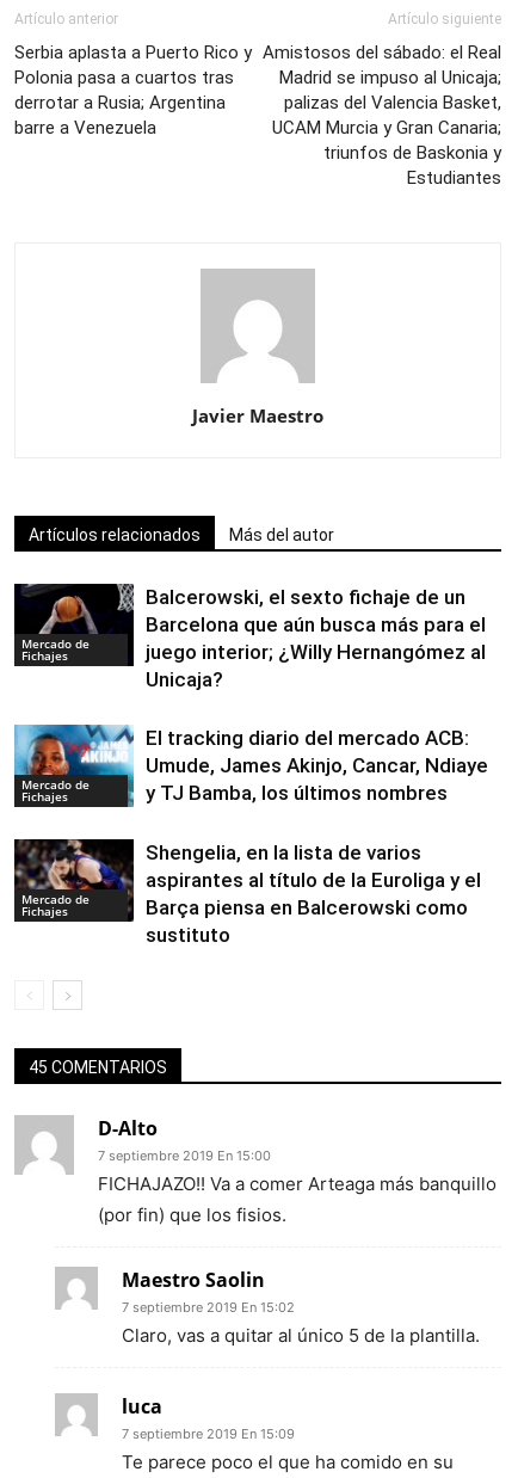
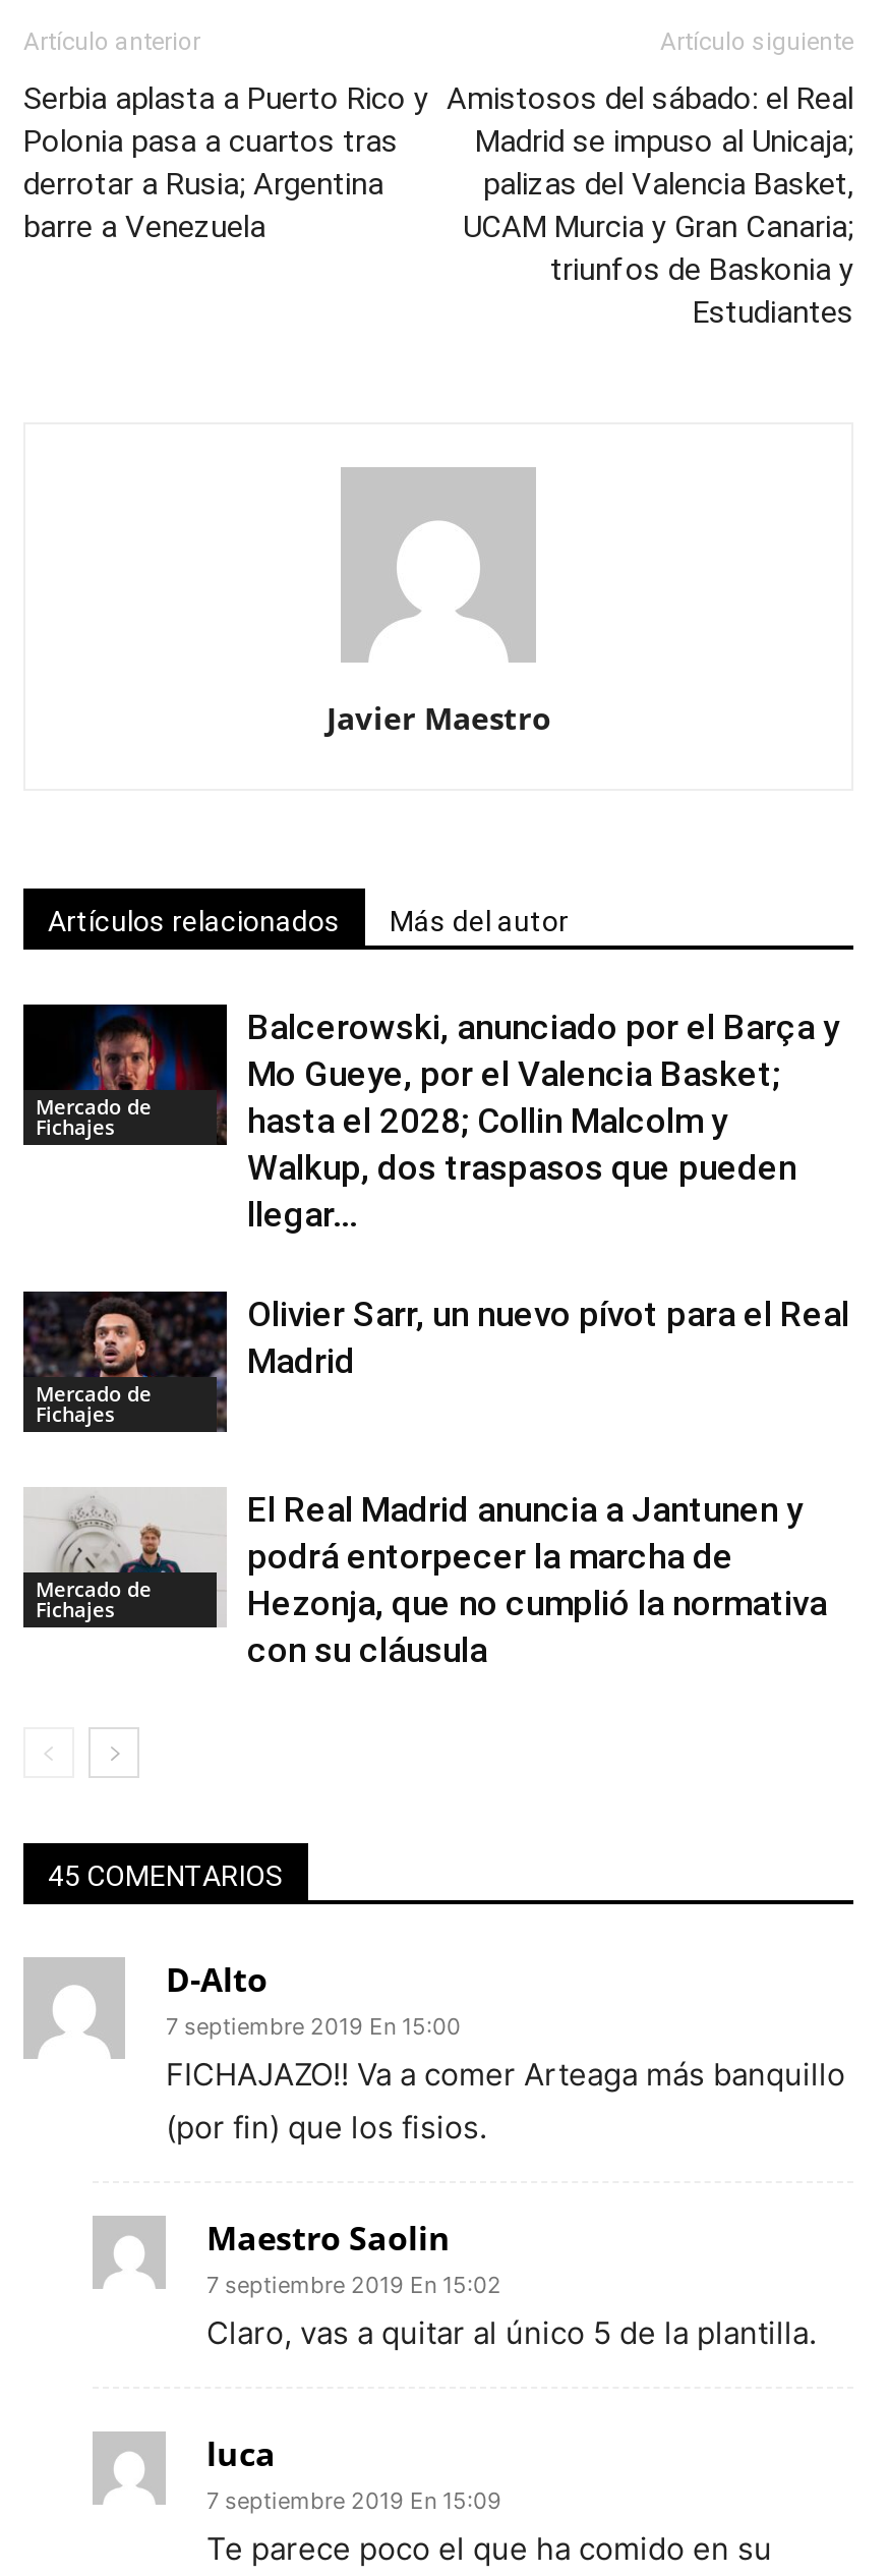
- [image]
- Balcerowski, el sexto fichaje de un
- Barcelona que aún busca más para el
- juego interior; ¿Willy Hernangómez al
- Unicaja?
+ [image]
+ Balcerowski, anunciado por el Barça y
+ Mo Gueye, por el Valencia Basket;
+ hasta el 2028; Collin Malcolm y
+ Walkup, dos traspasos que pueden
+ llegar...

- [image]
- El tracking diario del mercado ACB:
- Umude, James Akinjo, Cancar, Ndiaye
- y TJ Bamba, los últimos nombres
+ [image]
+ Olivier Sarr, un nuevo pívot para el Real
+ Madrid

- [image]
- Shengelia, en la lista de varios
- aspirantes al título de la Euroliga y el
- Barça piensa en Balcerowski como
- sustituto
+ [image]
+ El Real Madrid anuncia a Jantunen y
+ podrá entorpecer la marcha de
+ Hezonja, que no cumplió la normativa
+ con su cláusula
